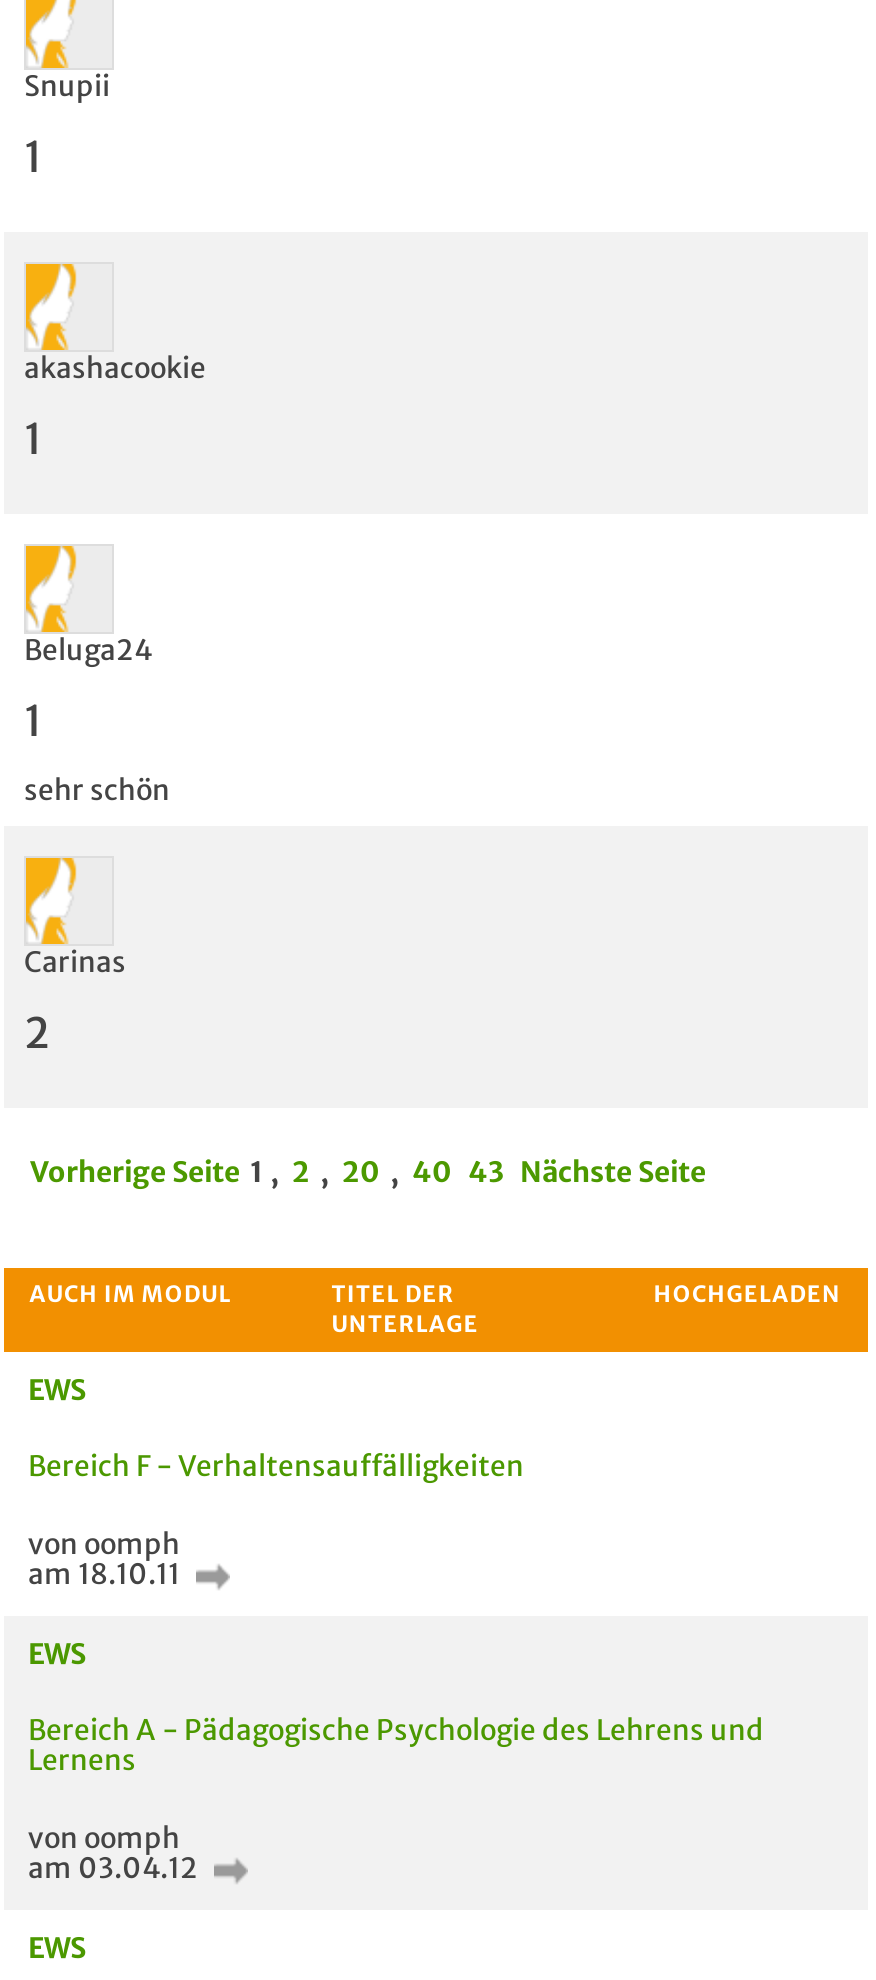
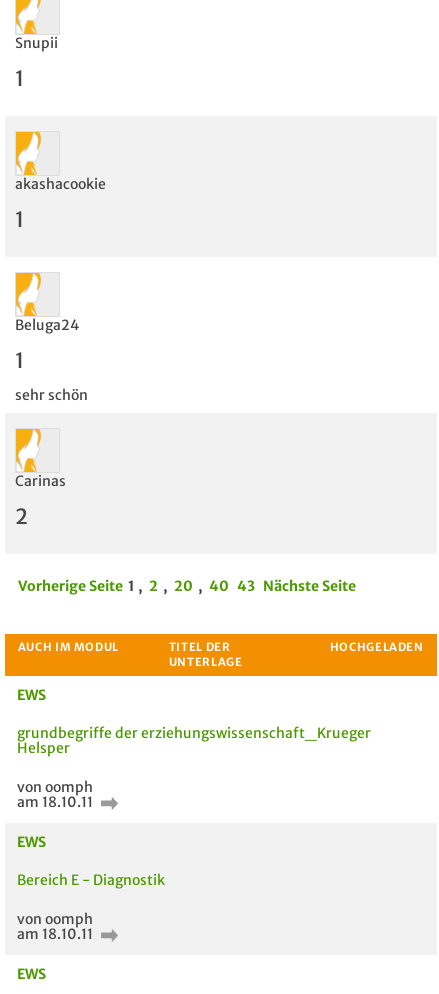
- Bereich F - Verhaltensauffälligkeiten
+ grundbegriffe der erziehungswissenschaft_Krueger
+ Helsper

- Bereich A - Pädagogische Psychologie des Lehrens und
- Lernens
+ Bereich E - Diagnostik

- am 03.04.12
+ am 18.10.11
